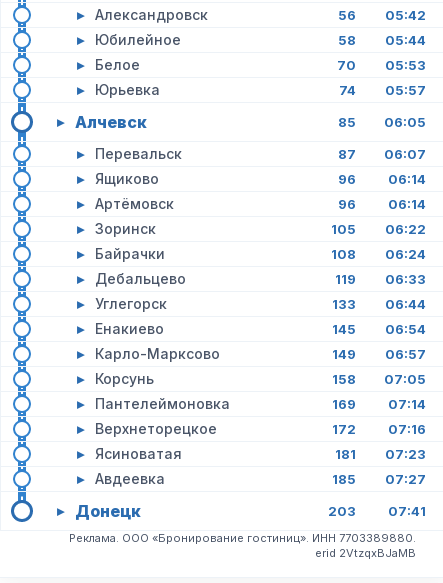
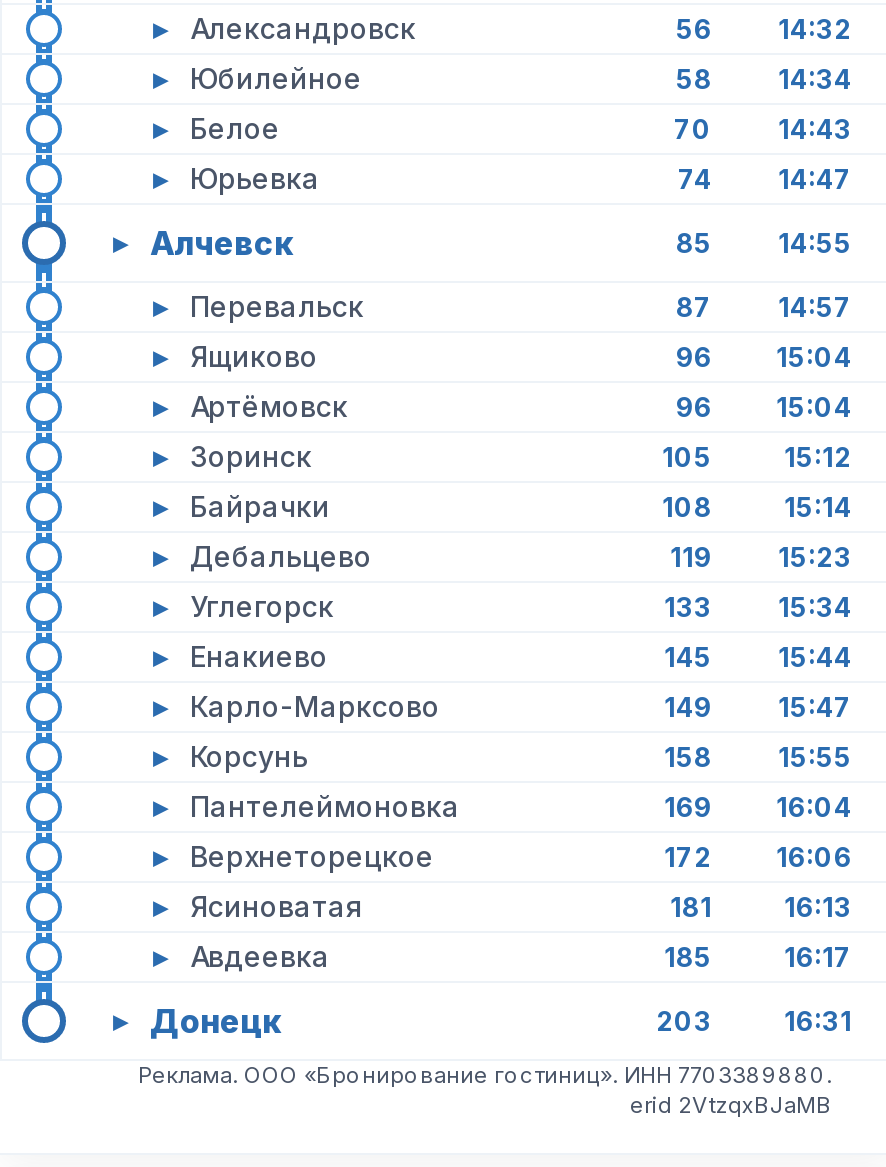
- 05:42
+ 14:32

- 05:44
+ 14:34

- 05:53
+ 14:43

- 05:57
+ 14:47

- 06:05
+ 14:55

- 06:07
+ 14:57

- 96 06:14
+ 96 15:04

- 96 06:14
+ 96 15:04

- 06:22
+ 15:12

- 06:24
+ 15:14

- 06:33
+ 15:23

- 06:44
+ 15:34

- 06:54
+ 15:44

- 06:57
+ 15:47

- 07:05
+ 15:55

- 169 07:14
+ 169 16:04

- 172 07:16
+ 172 16:06

- 07:23
+ 16:13

- 07:27
+ 16:17

- 07:41
+ 16:31
